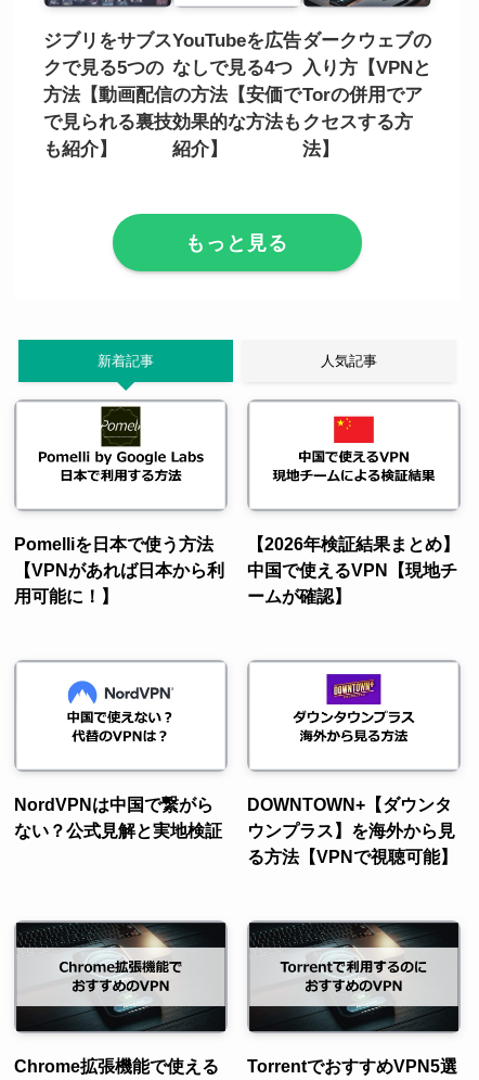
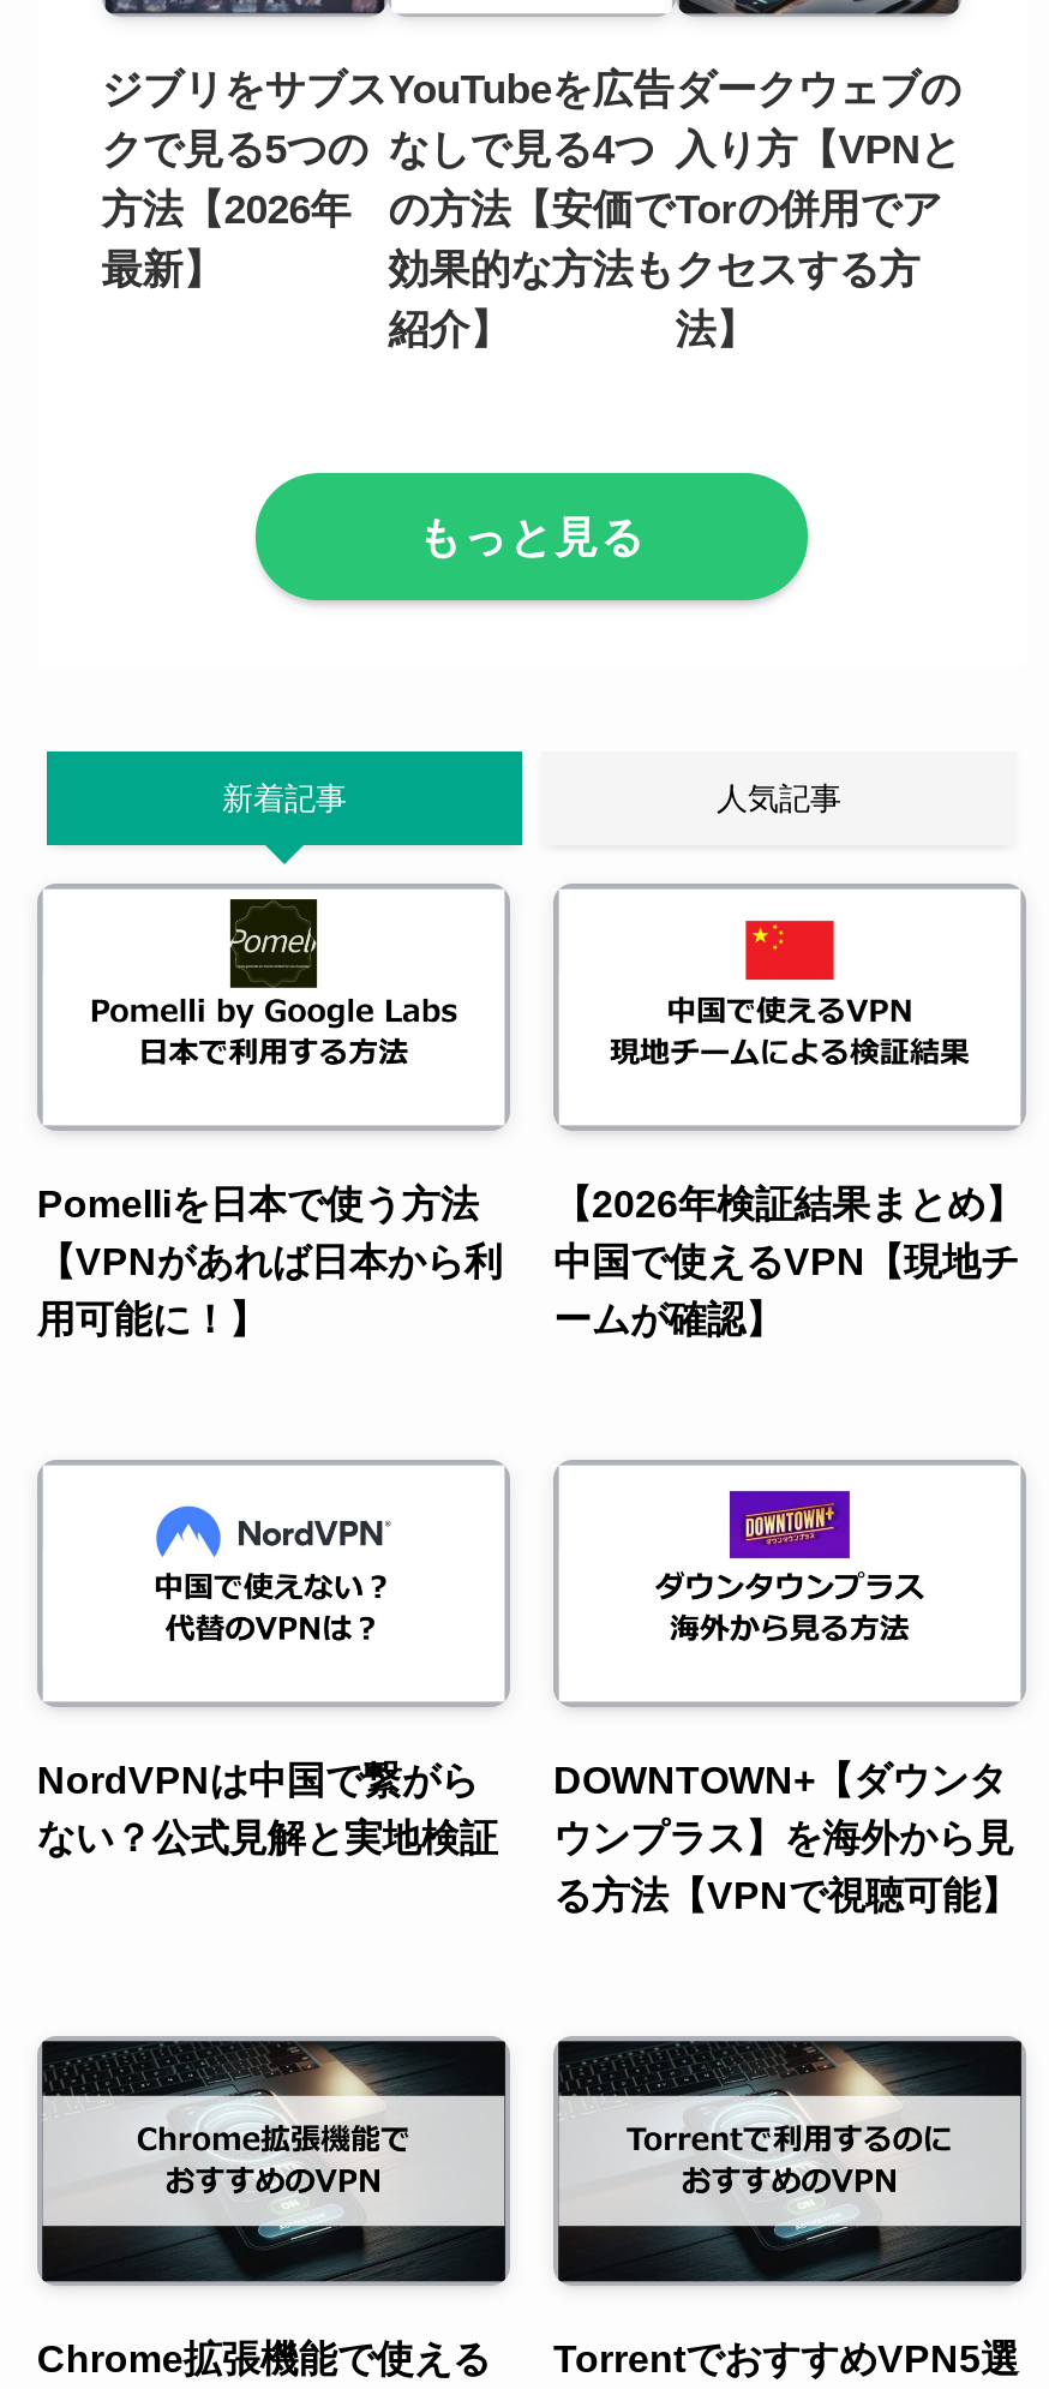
- 方法【動画配信
- で見られる裏技
- も紹介】
+ 方法【2026年
+ 最新】
